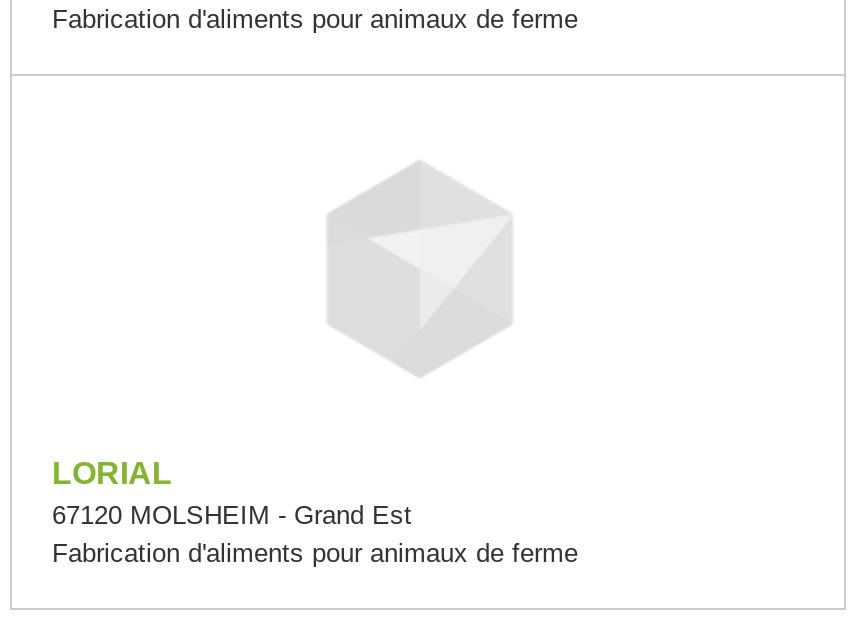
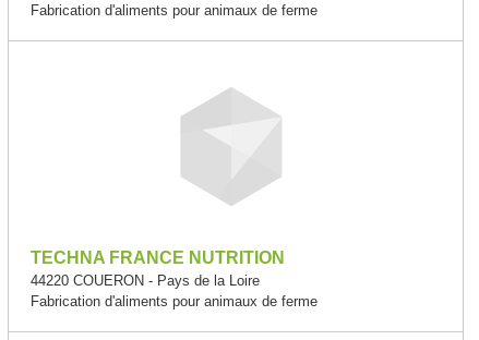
- LORIAL
- 67120 MOLSHEIM - Grand Est
+ TECHNA FRANCE NUTRITION
+ 44220 COUERON - Pays de la Loire
